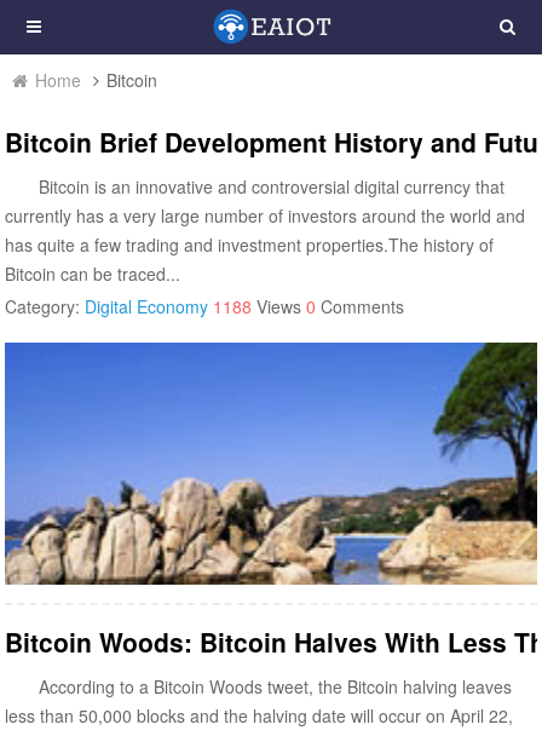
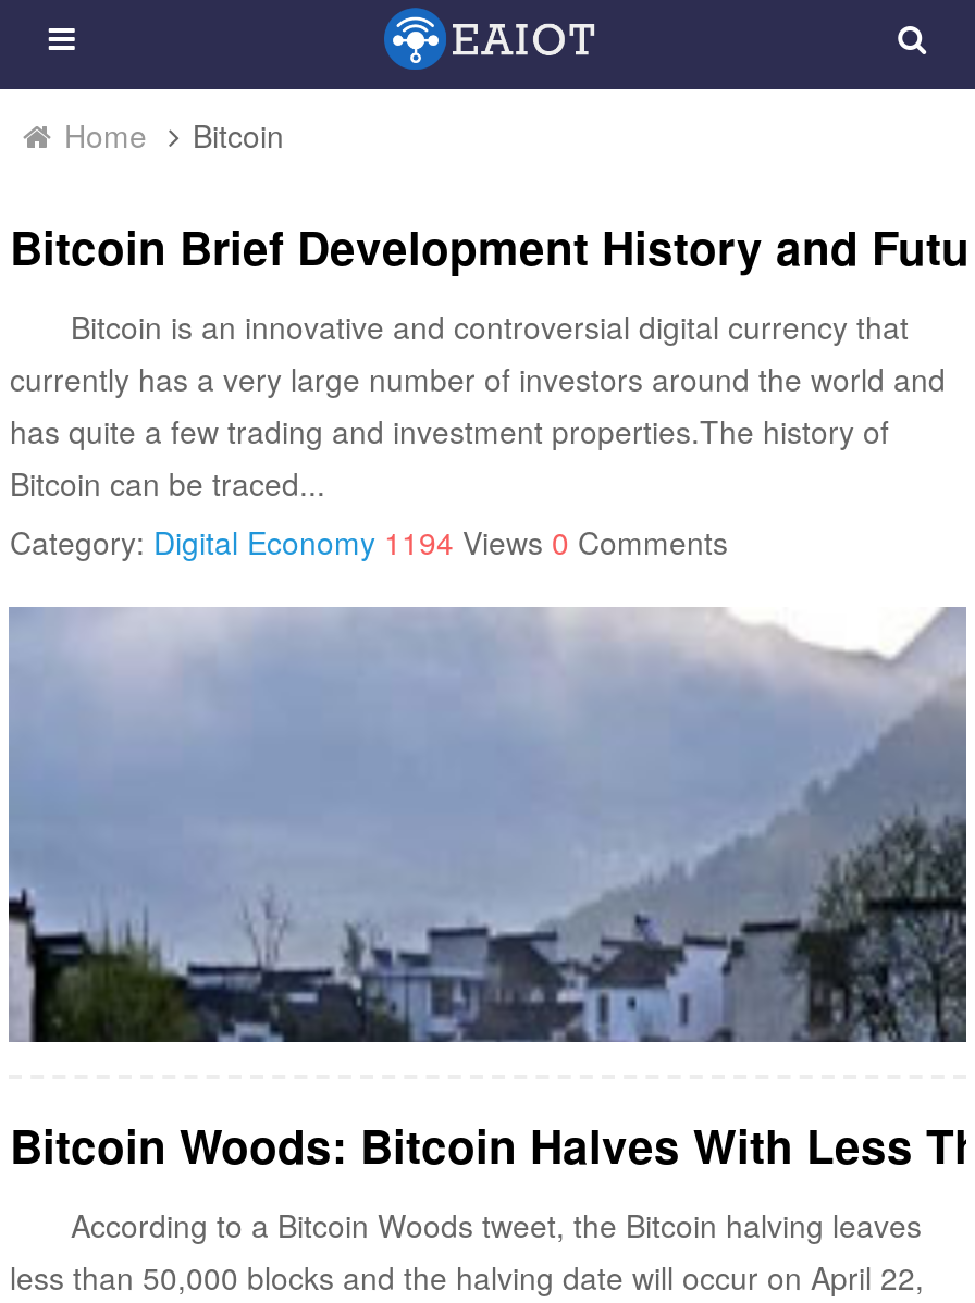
- Category: Digital Economy 1188 Views 0 Comments
+ Category: Digital Economy 1194 Views 0 Comments

- [image]
+ [image]
